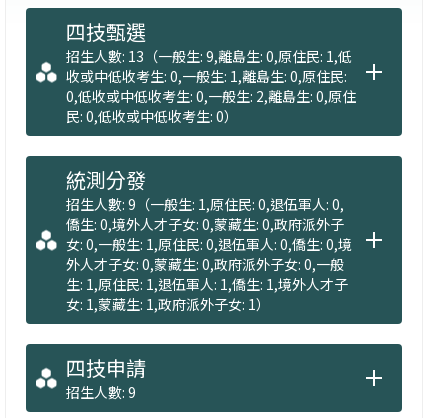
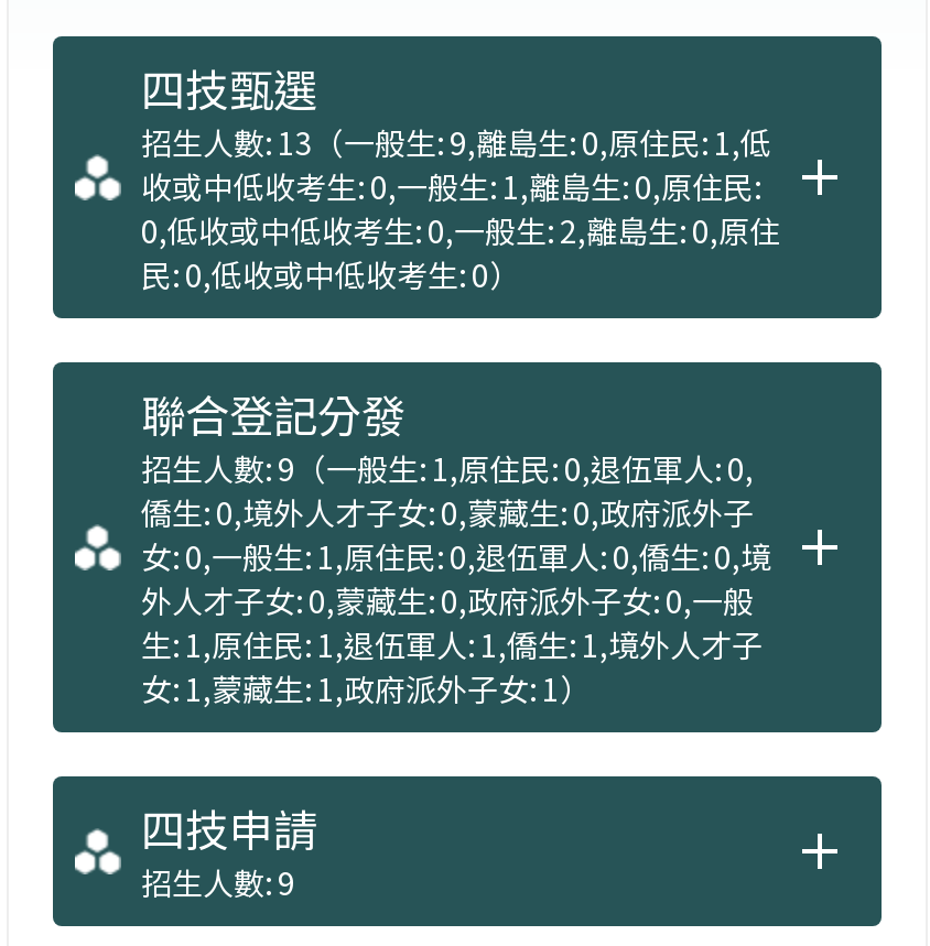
- 統測分發
+ 聯合登記分發
